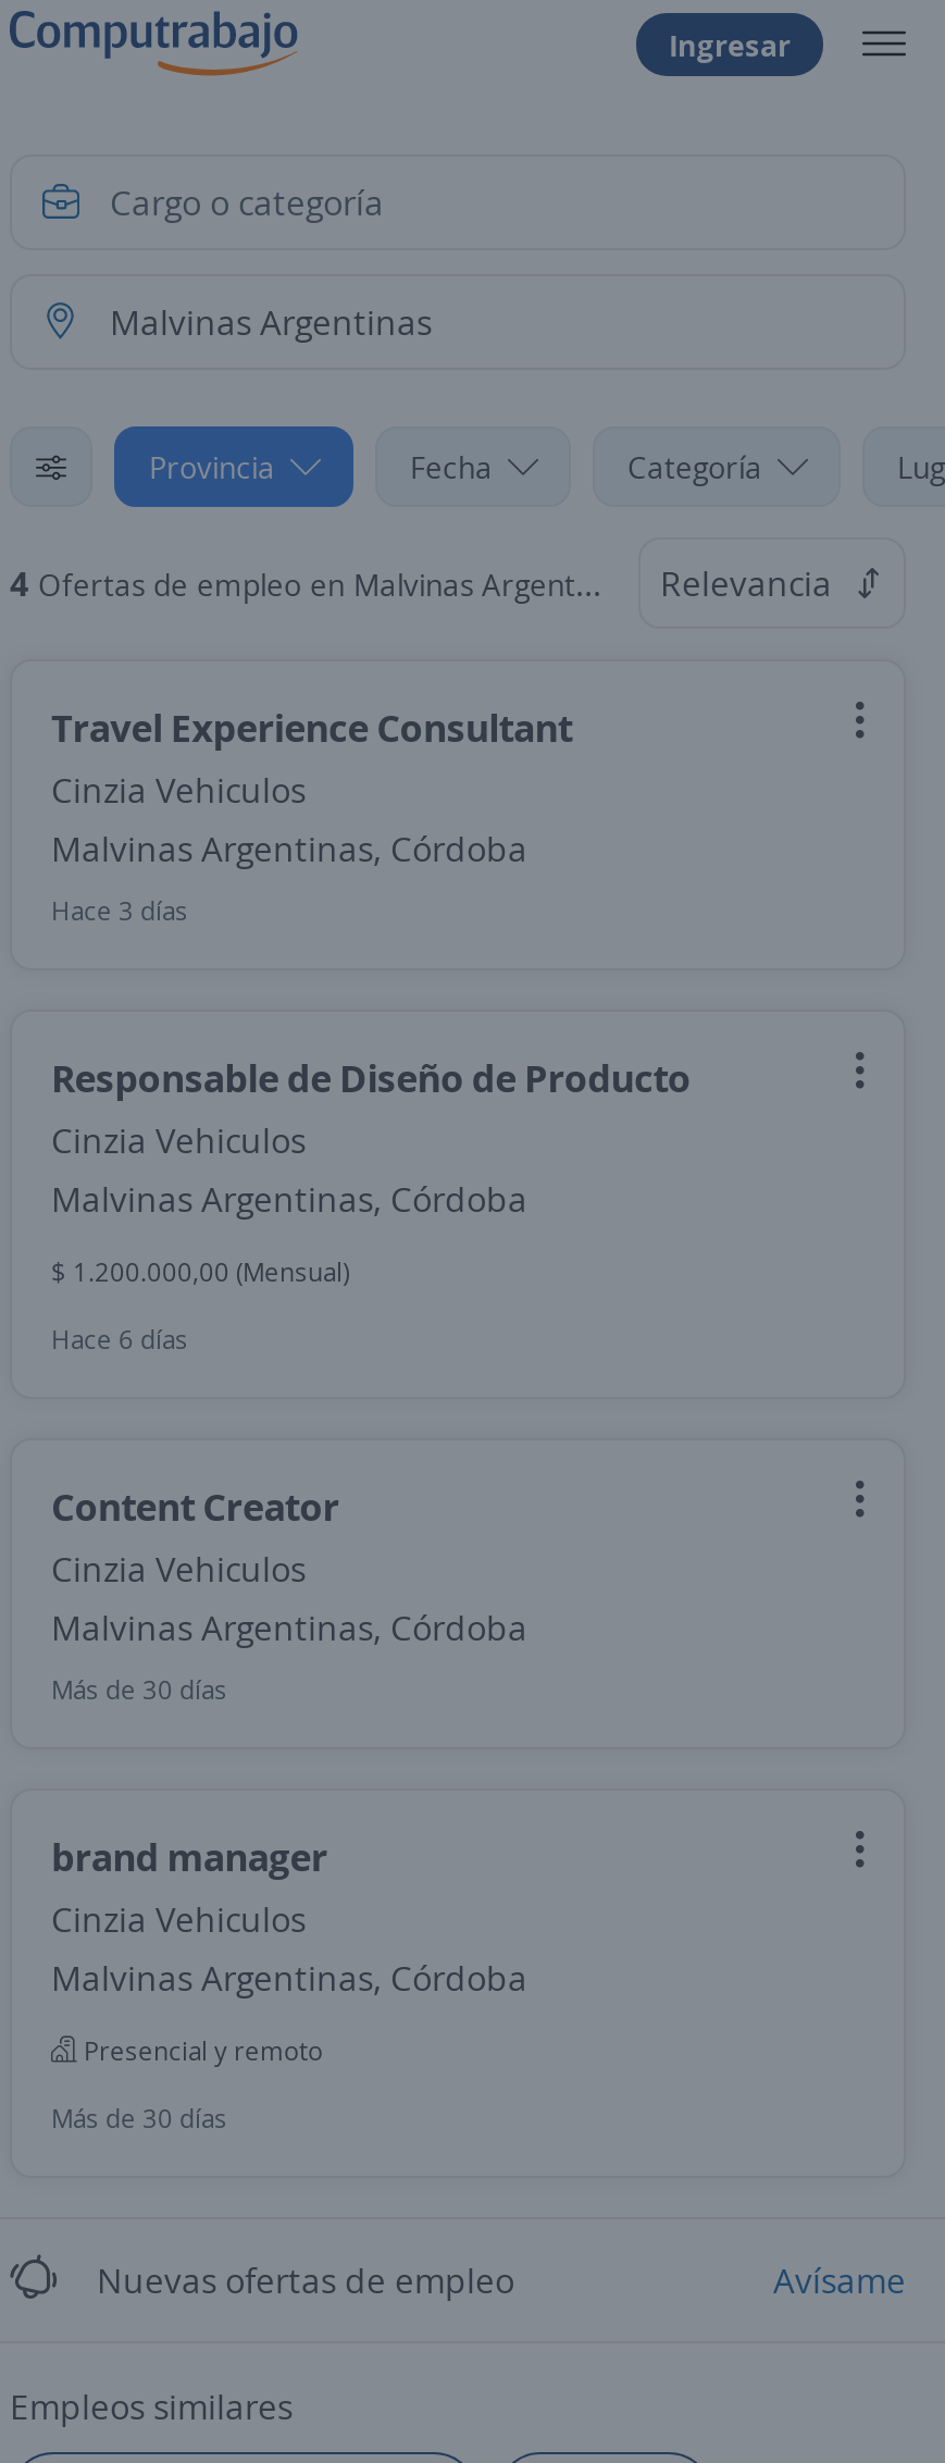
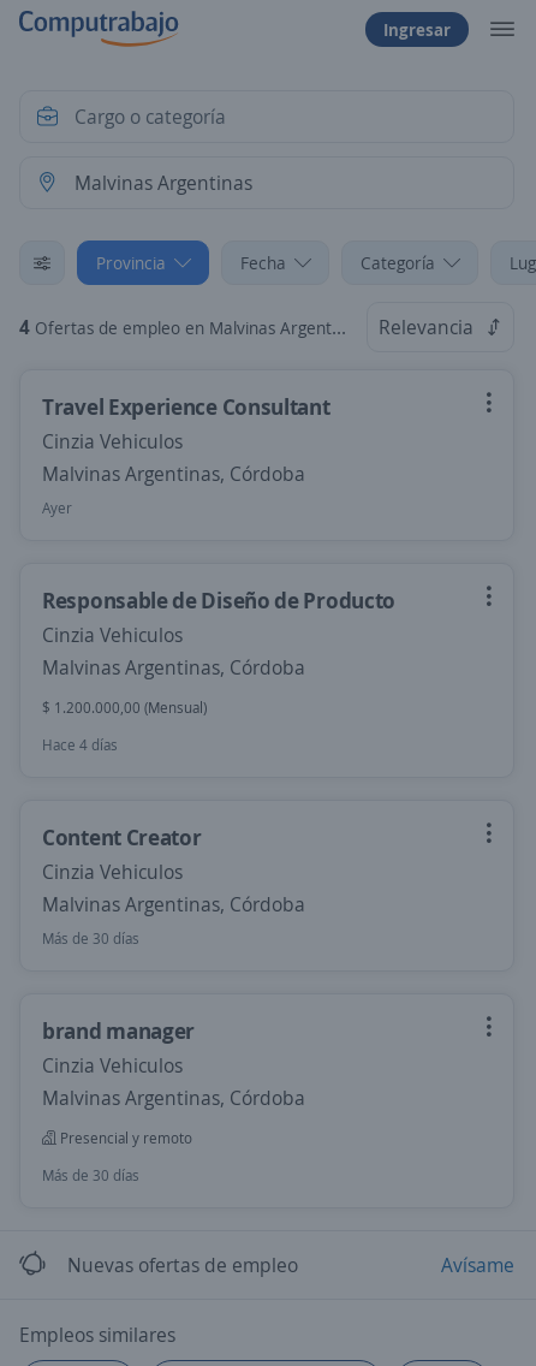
- Hace 3 días
+ Ayer

- Hace 6 días
+ Hace 4 días
